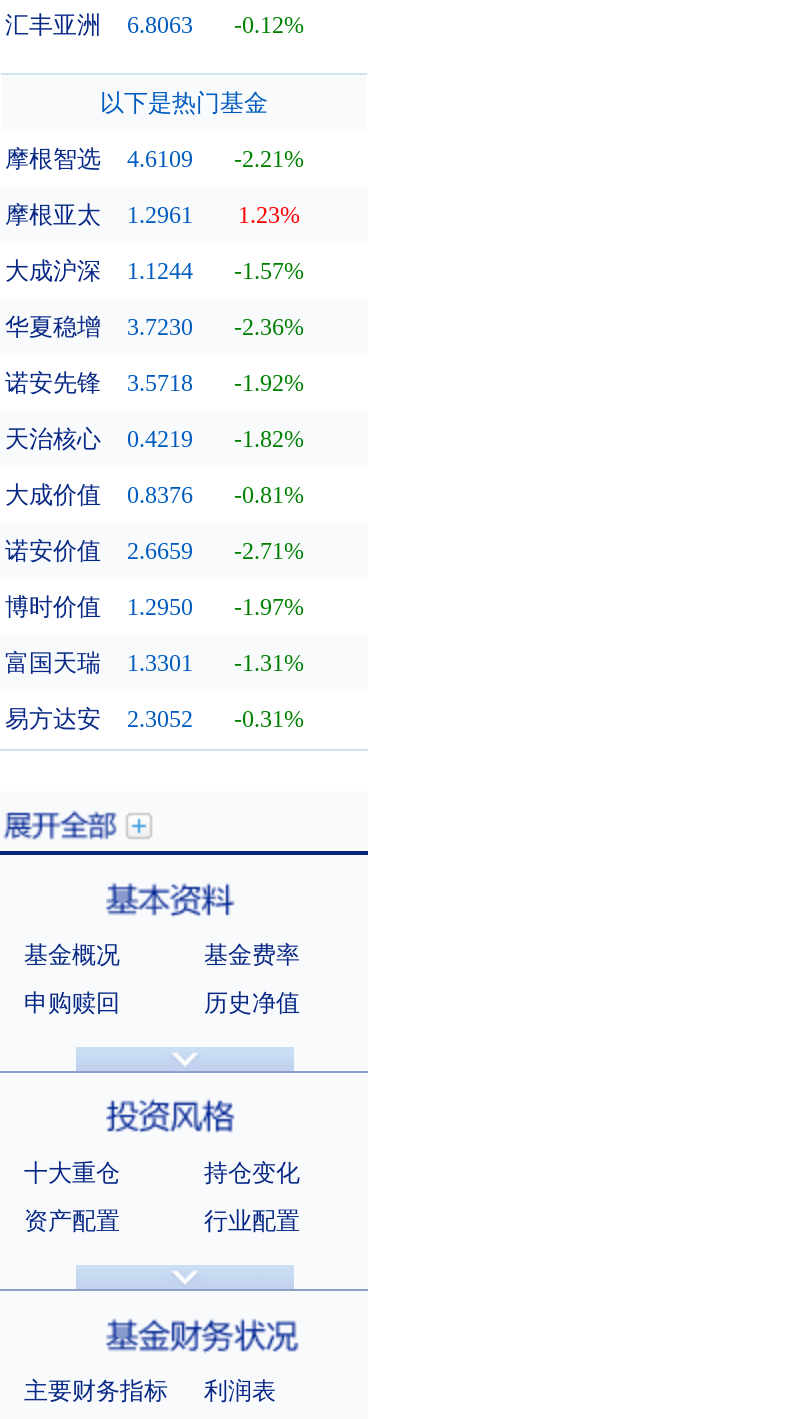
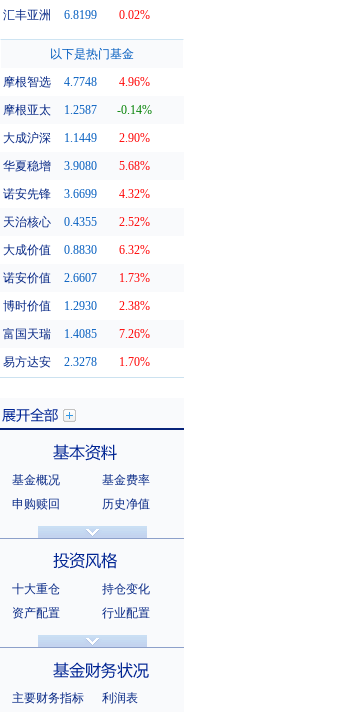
- 6.8063
+ 6.8199

- -0.12%
+ 0.02%

- 4.6109
+ 4.7748

- -2.21%
+ 4.96%

- 1.2961
+ 1.2587

- 1.23%
+ -0.14%

- 1.1244
+ 1.1449

- -1.57%
+ 2.90%

- 3.7230
+ 3.9080

- -2.36%
+ 5.68%

- 3.5718
+ 3.6699

- -1.92%
+ 4.32%

- 0.4219
+ 0.4355

- -1.82%
+ 2.52%

- 0.8376
+ 0.8830

- -0.81%
+ 6.32%

- 2.6659
+ 2.6607

- -2.71%
+ 1.73%

- 1.2950
+ 1.2930

- -1.97%
+ 2.38%

- 1.3301
+ 1.4085

- -1.31%
+ 7.26%

- 2.3052
+ 2.3278

- -0.31%
+ 1.70%
